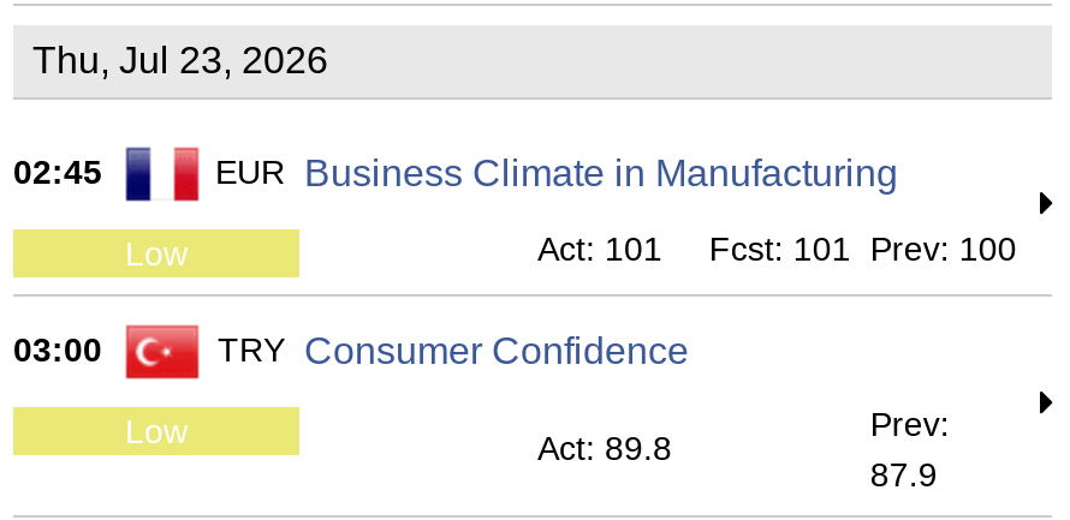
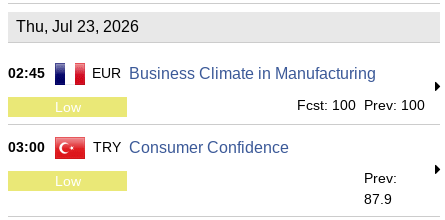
- Act: 101
- Fcst: 101 Prev: 100
+ Fcst: 100 Prev: 100

- Act: 89.8
